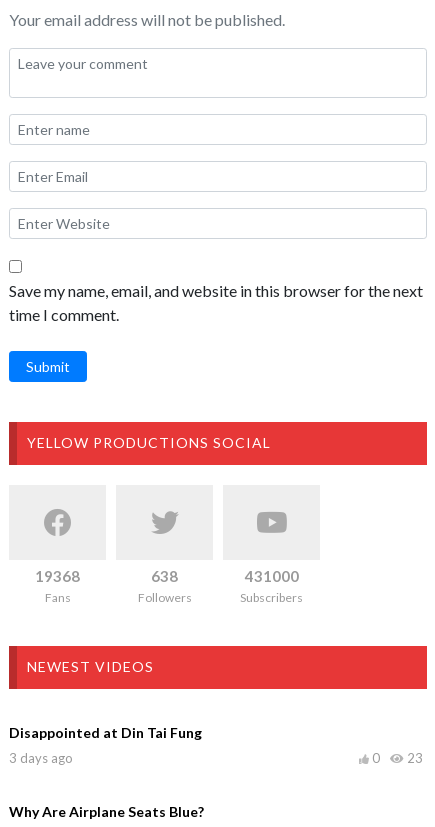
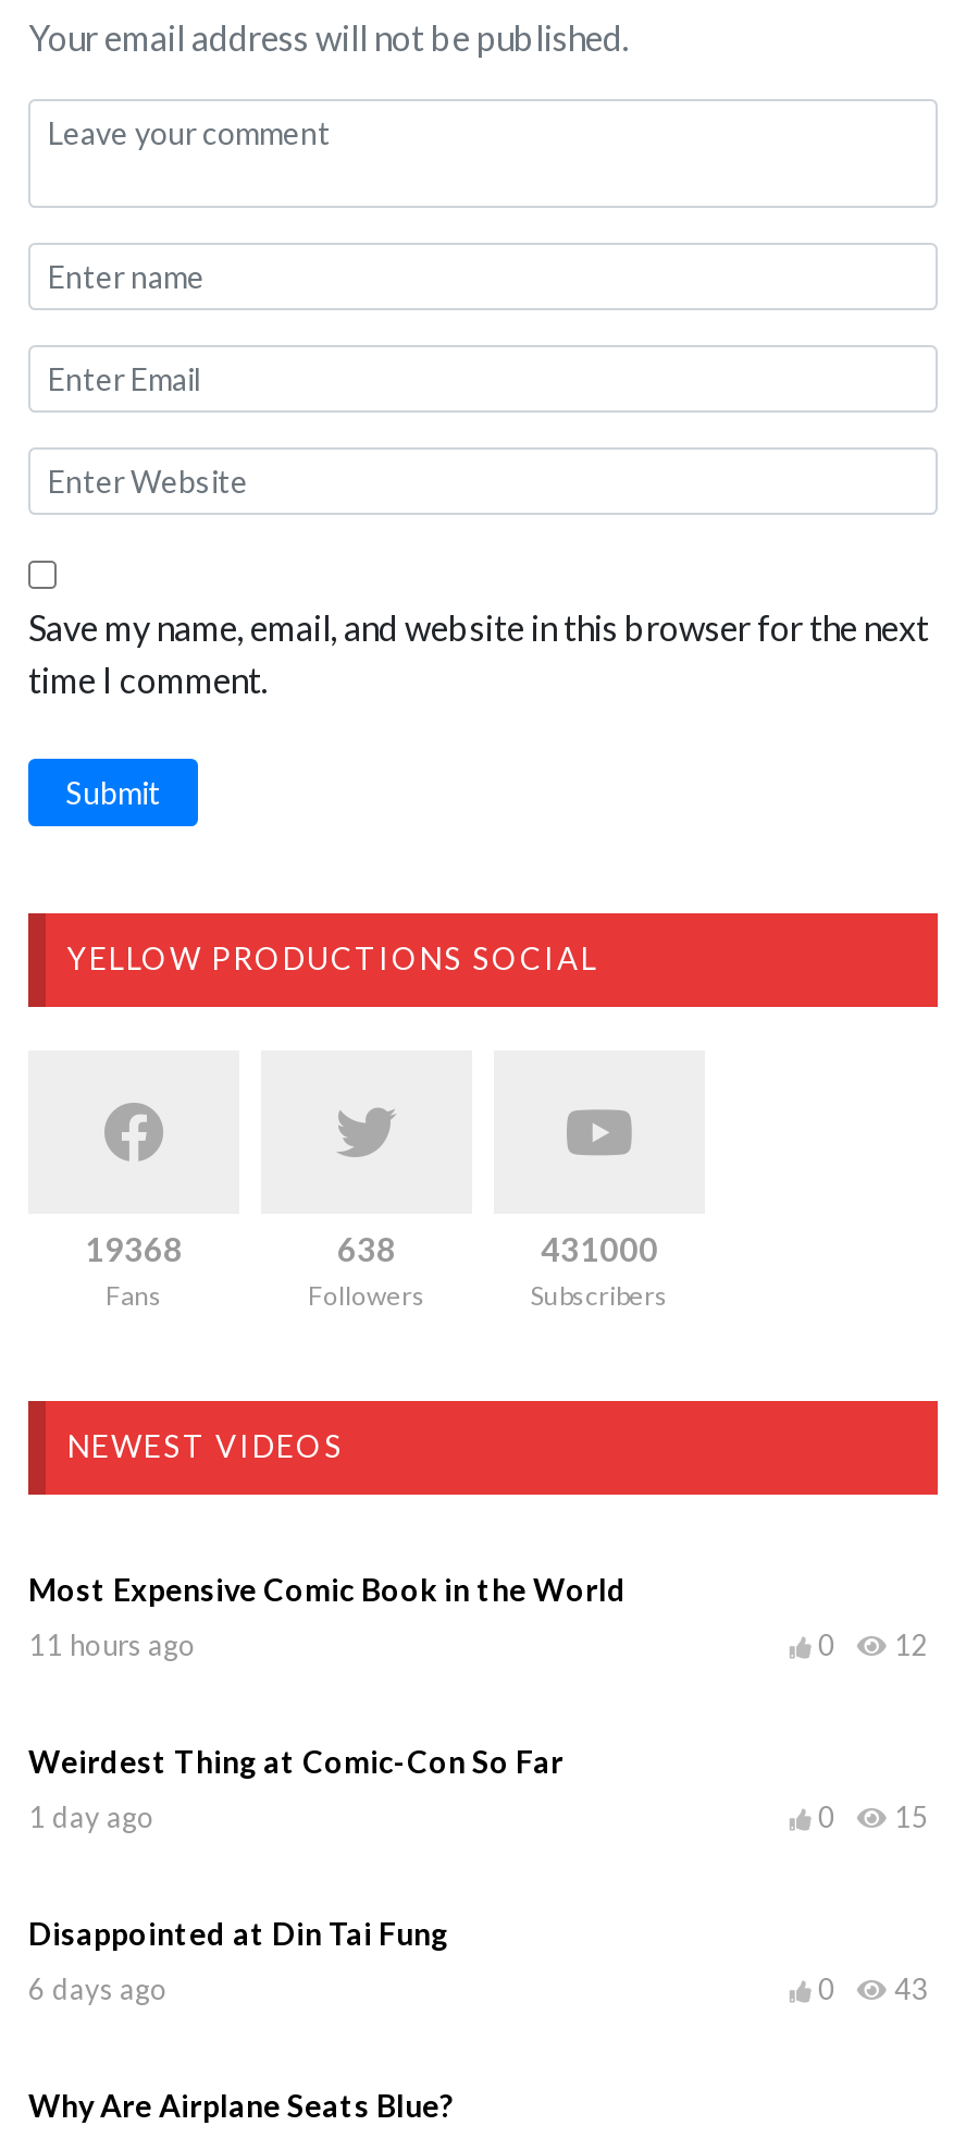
+ Most Expensive Comic Book in the World
+ 11 hours ago
+ 12
+ 0
+ Weirdest Thing at Comic-Con So Far
+ 1 day ago
+ 15
+ 0

- 3 days ago
+ 6 days ago

- 0 23
+ 0 43
